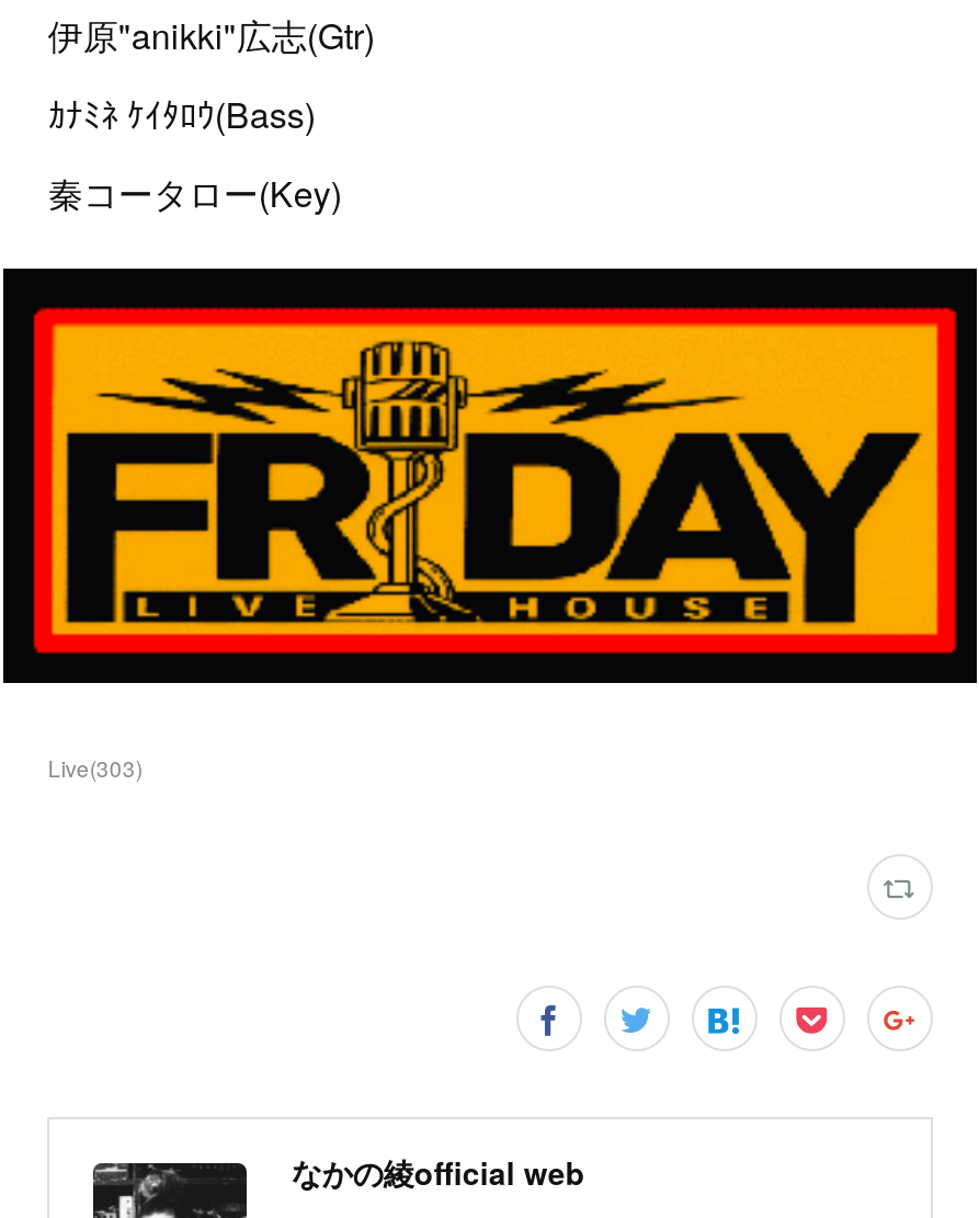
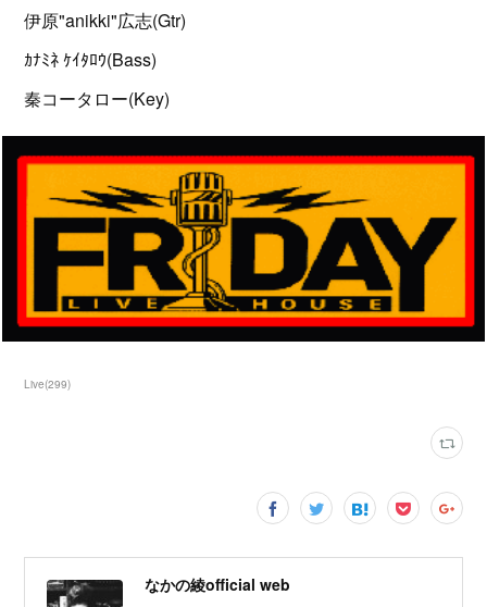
- Live(303)
+ Live(299)
